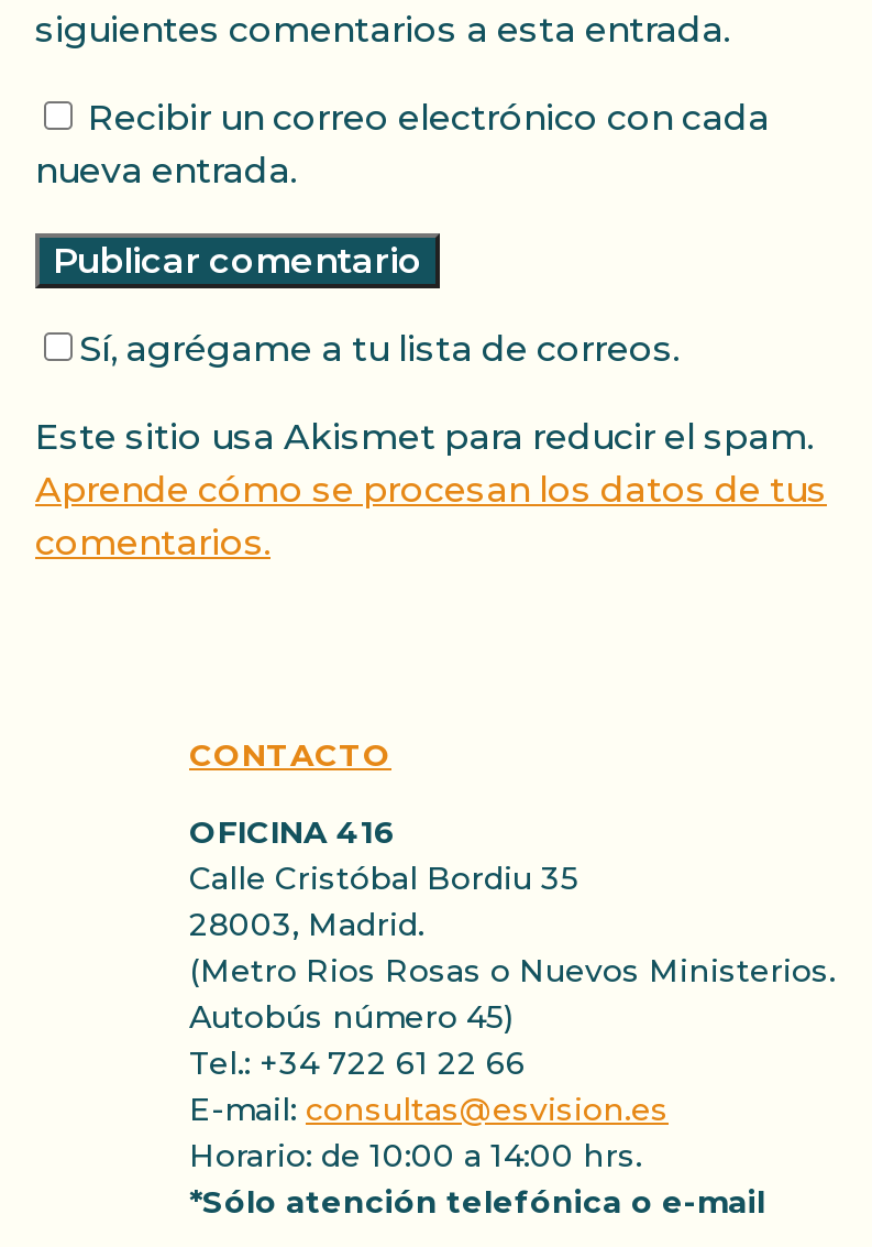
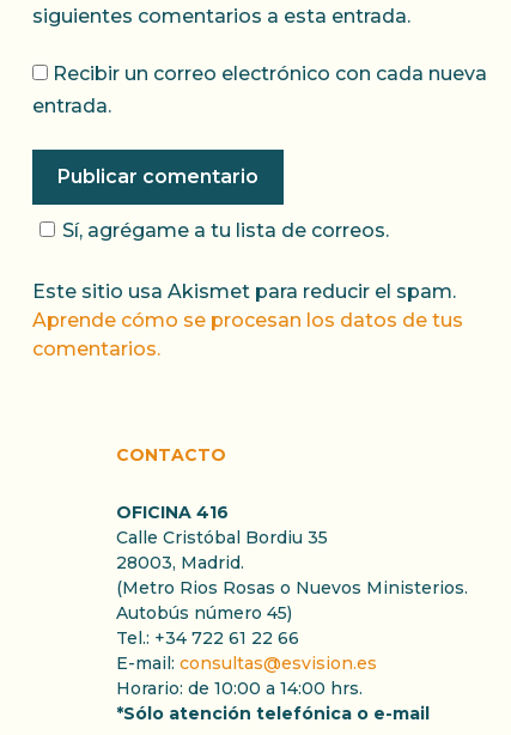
- [image]
+ [image]
